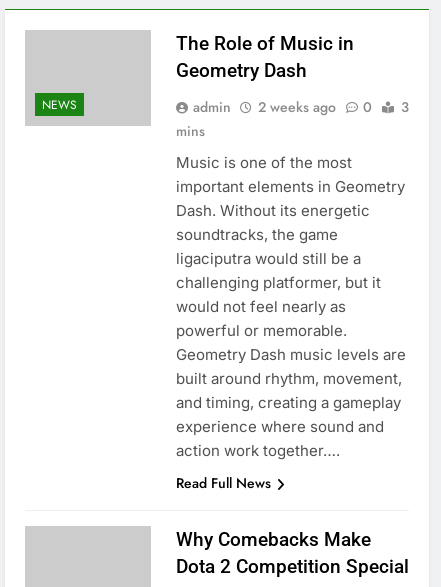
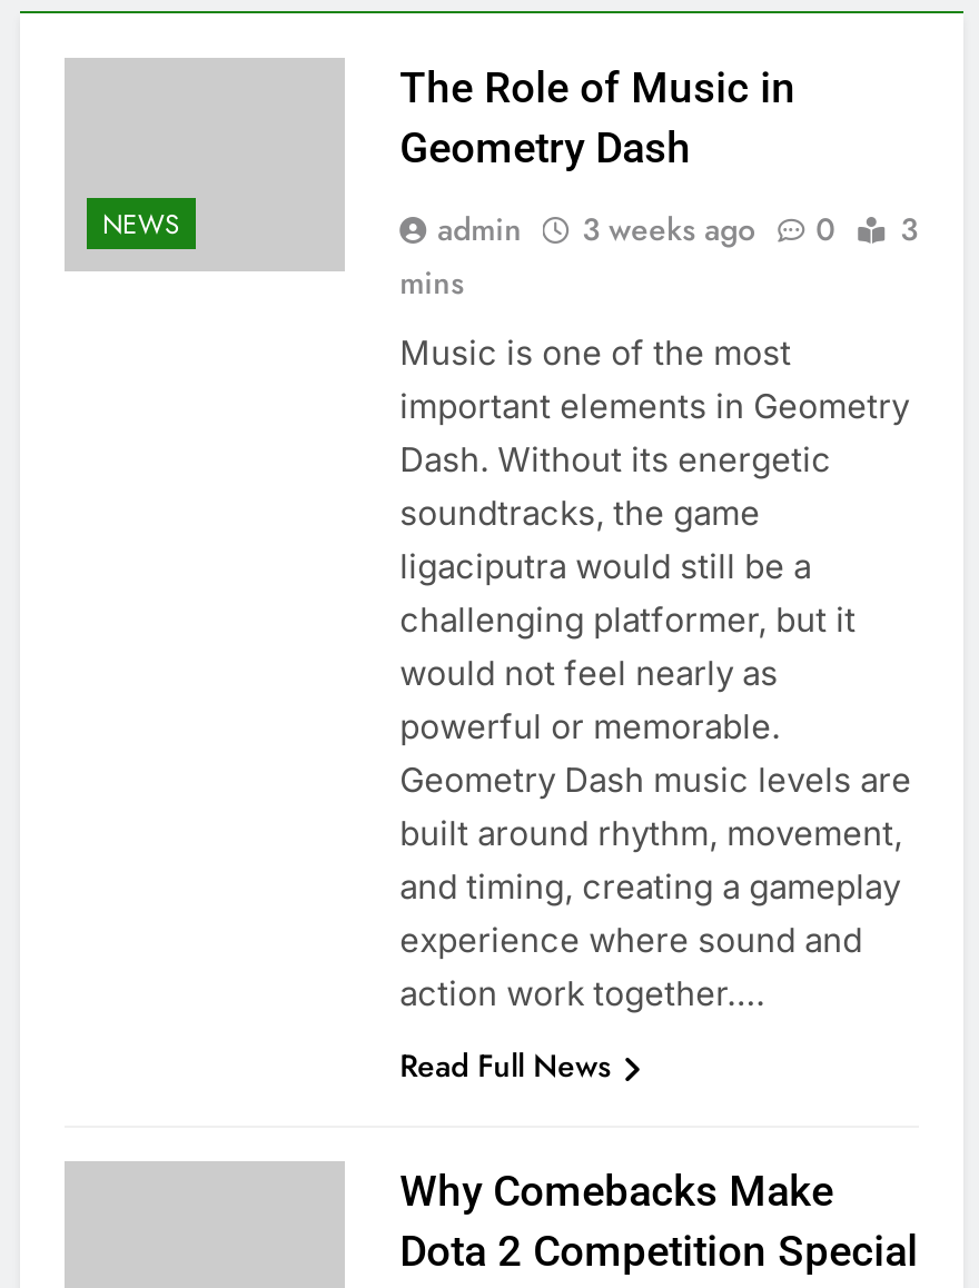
- admin 2 weeks ago 0 3
+ admin 3 weeks ago 0 3
